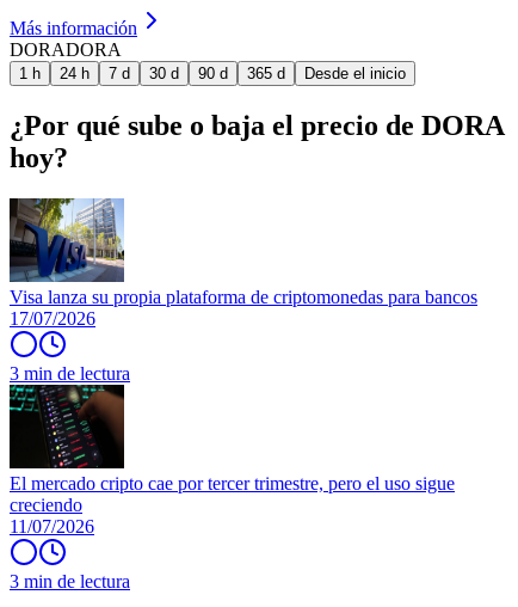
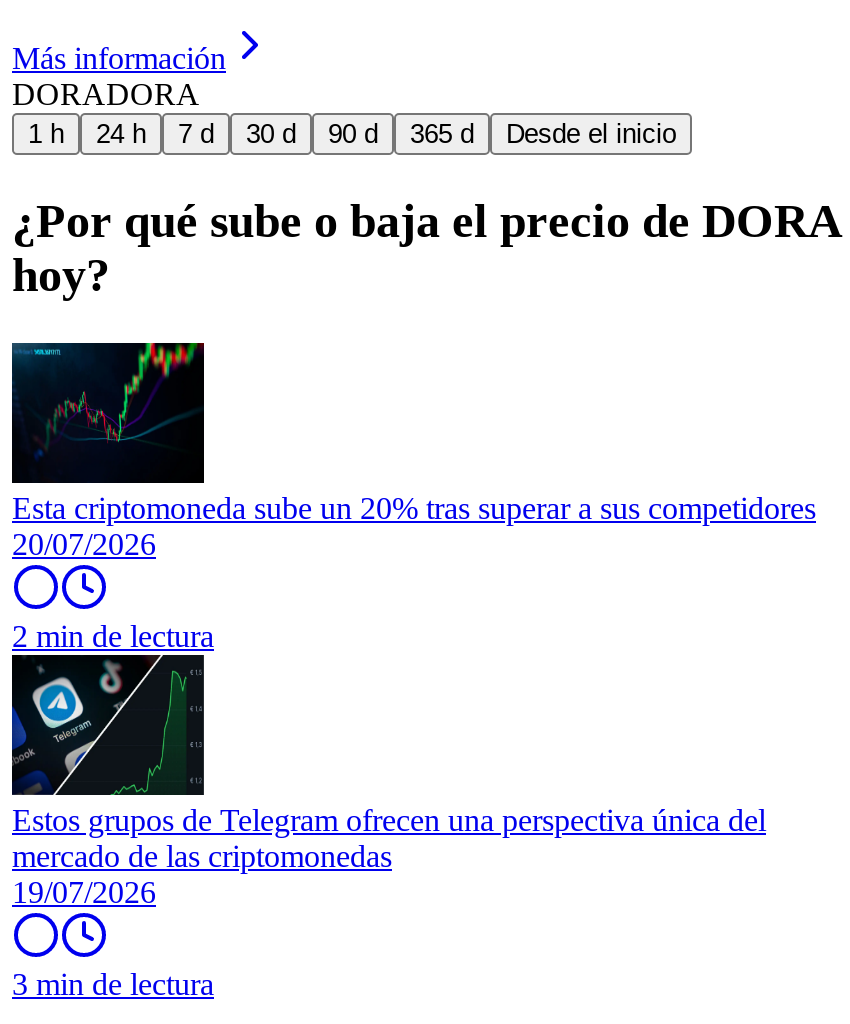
- [image]
- Visa lanza su propia plataforma de criptomonedas para bancos
- 17/07/2026
+ [image]
+ Esta criptomoneda sube un 20% tras superar a sus competidores
+ 20/07/2026

- 3 min de lectura
+ 2 min de lectura

- [image]
- El mercado cripto cae por tercer trimestre, pero el uso sigue
- creciendo
- 11/07/2026
+ [image]
+ Estos grupos de Telegram ofrecen una perspectiva única del
+ mercado de las criptomonedas
+ 19/07/2026
